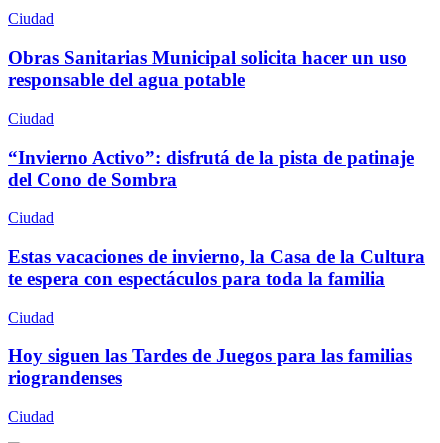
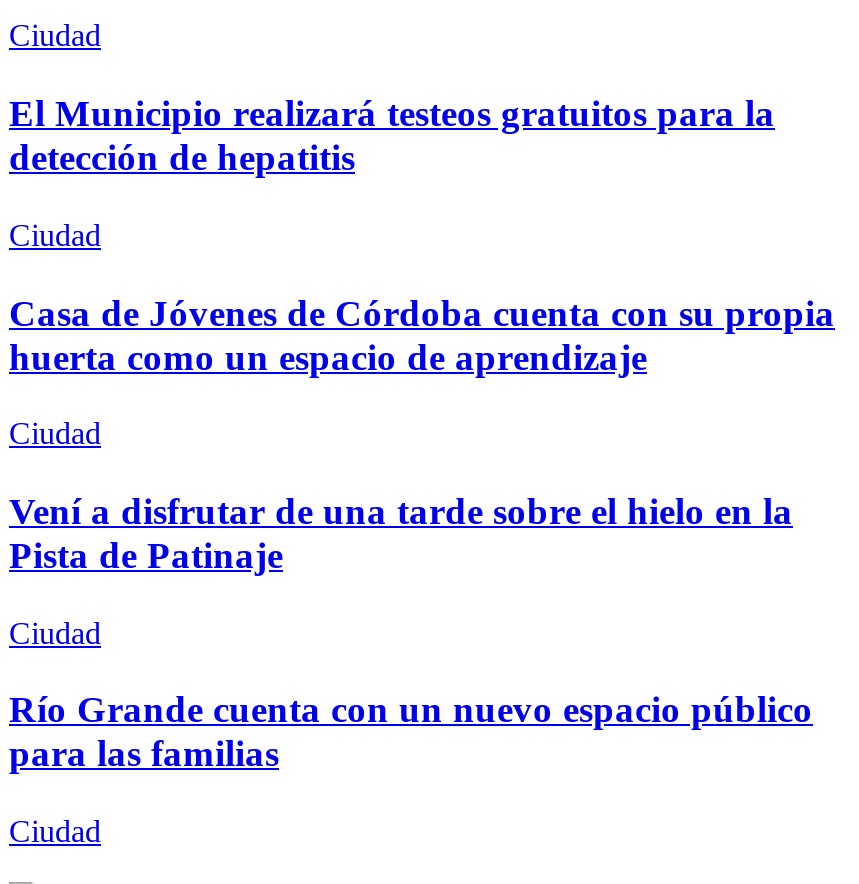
- Obras Sanitarias Municipal solicita hacer un uso
- responsable del agua potable
+ El Municipio realizará testeos gratuitos para la
+ detección de hepatitis

- “Invierno Activo”: disfrutá de la pista de patinaje
- del Cono de Sombra
+ Casa de Jóvenes de Córdoba cuenta con su propia
+ huerta como un espacio de aprendizaje

- Estas vacaciones de invierno, la Casa de la Cultura
- te espera con espectáculos para toda la familia
+ Vení a disfrutar de una tarde sobre el hielo en la
+ Pista de Patinaje

- Hoy siguen las Tardes de Juegos para las familias
- riograndenses
+ Río Grande cuenta con un nuevo espacio público
+ para las familias
